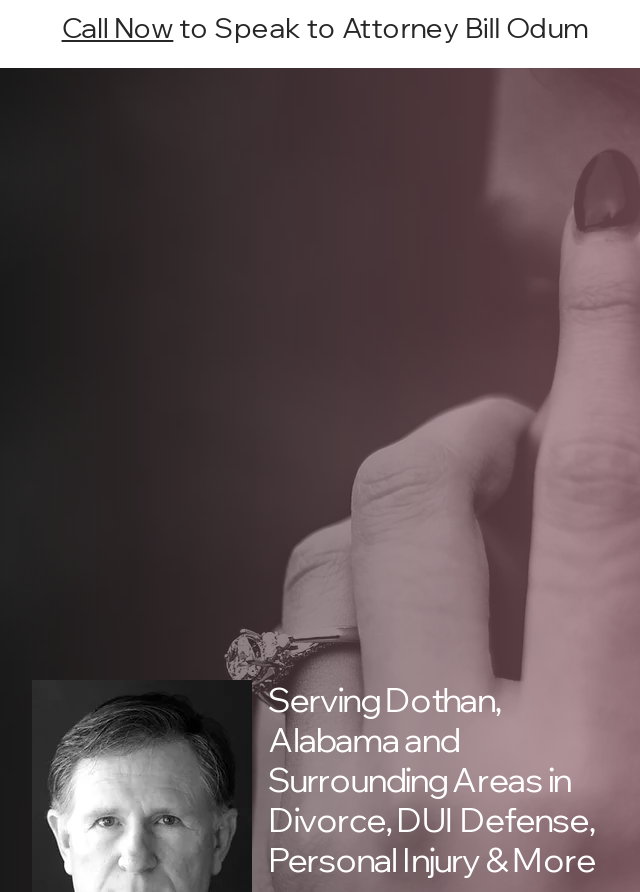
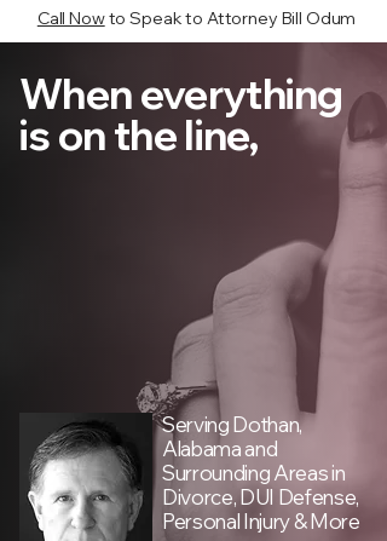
+ When everything
+ is on the line,
